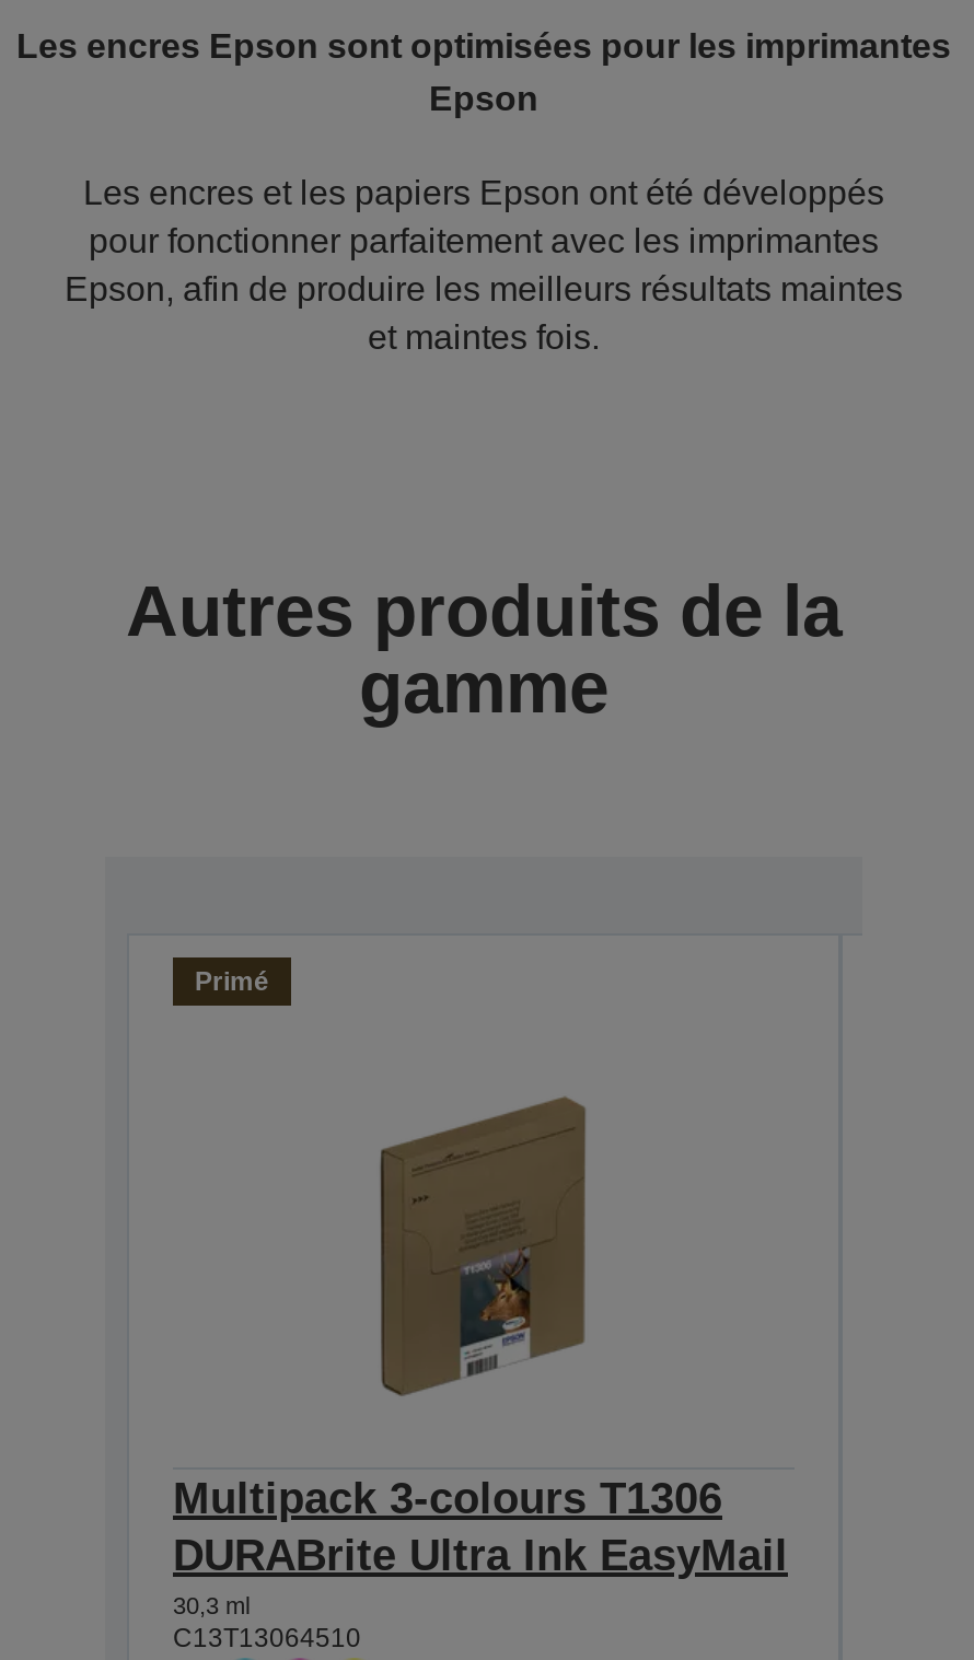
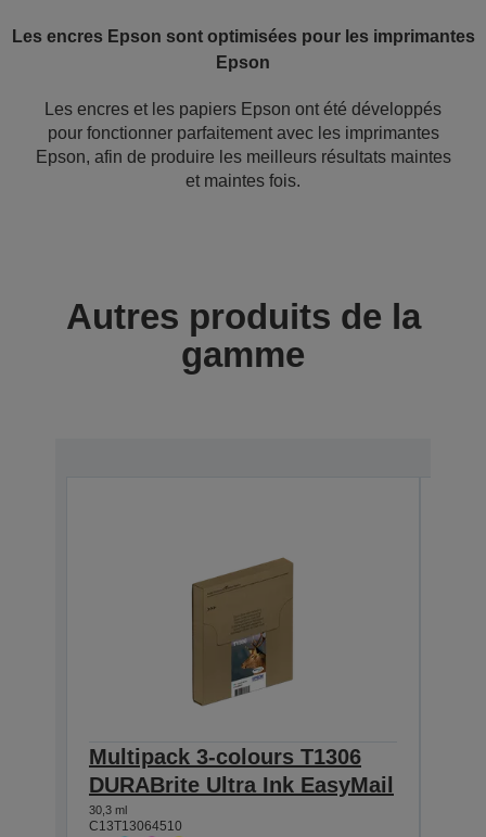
- Primé
